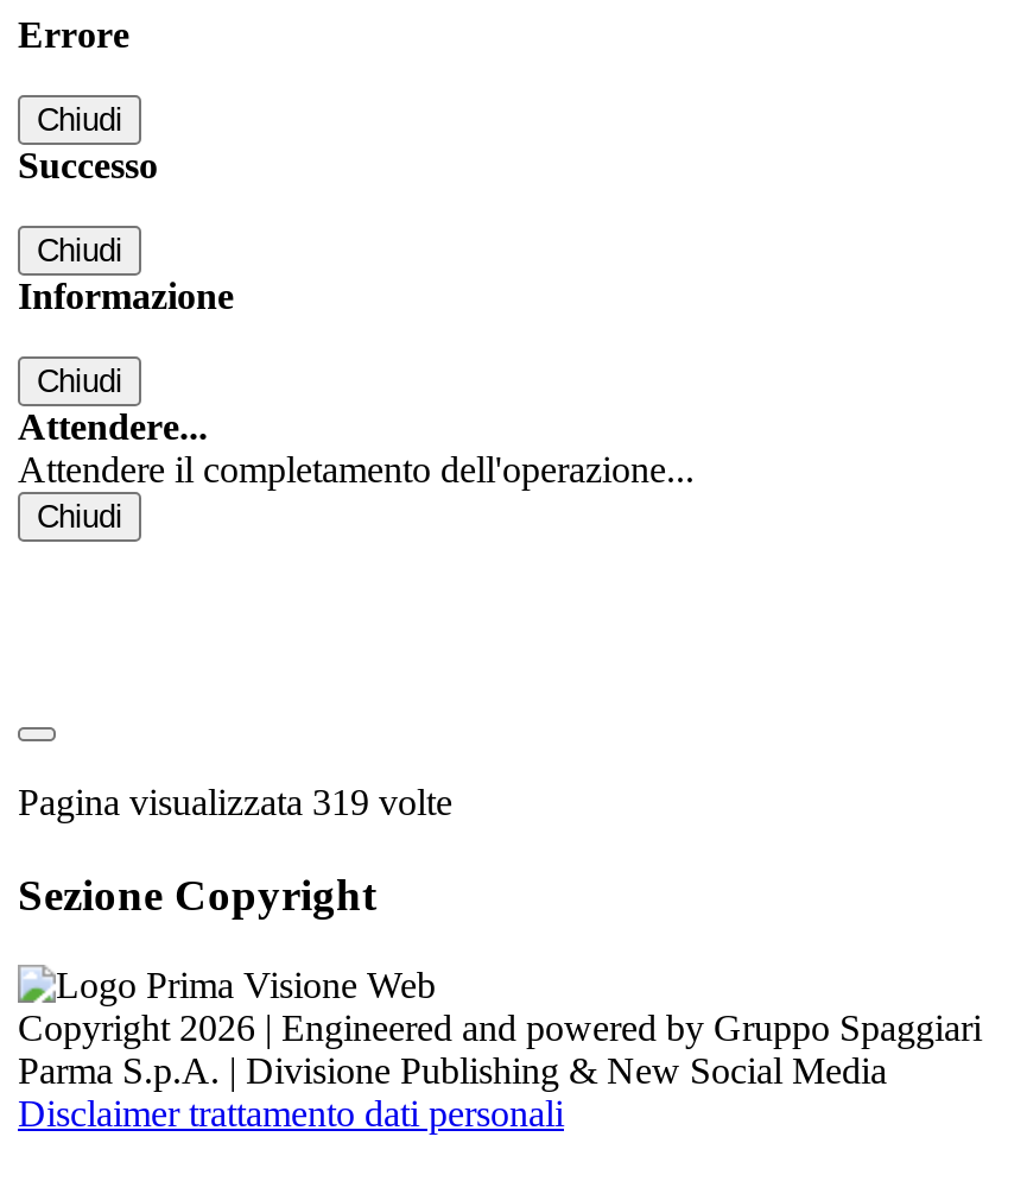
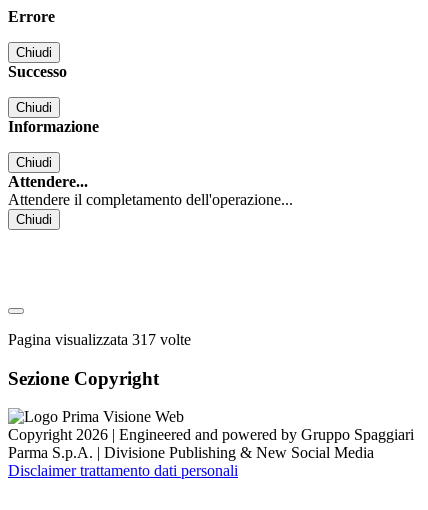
- Pagina visualizzata 319 volte
+ Pagina visualizzata 317 volte
